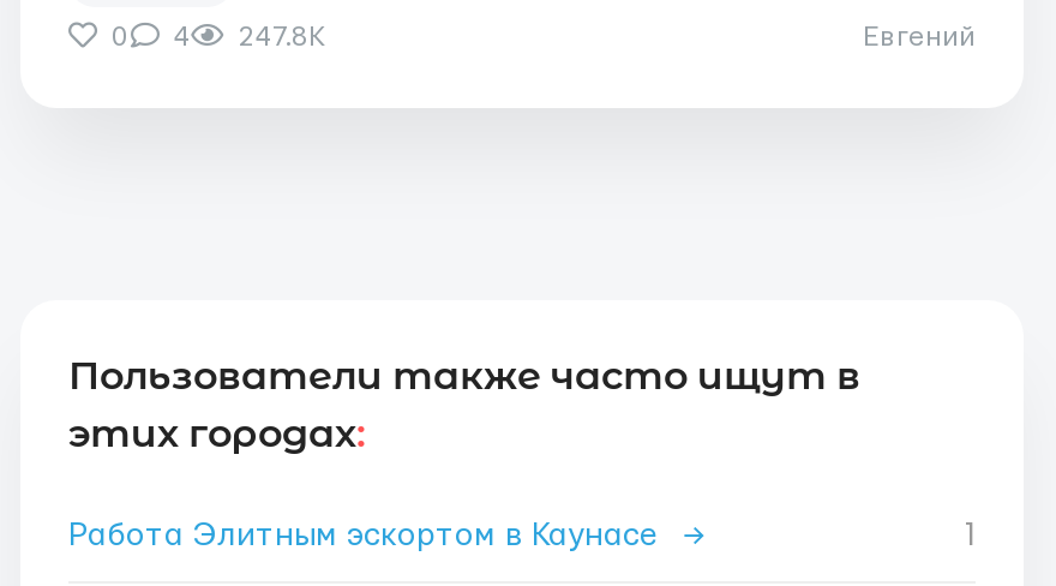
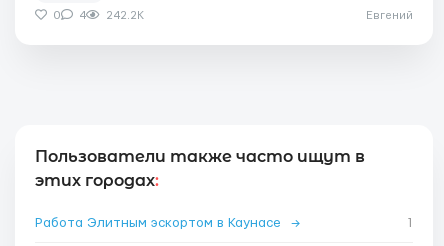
- 0 4 247.8K
+ 0 4 242.2K
